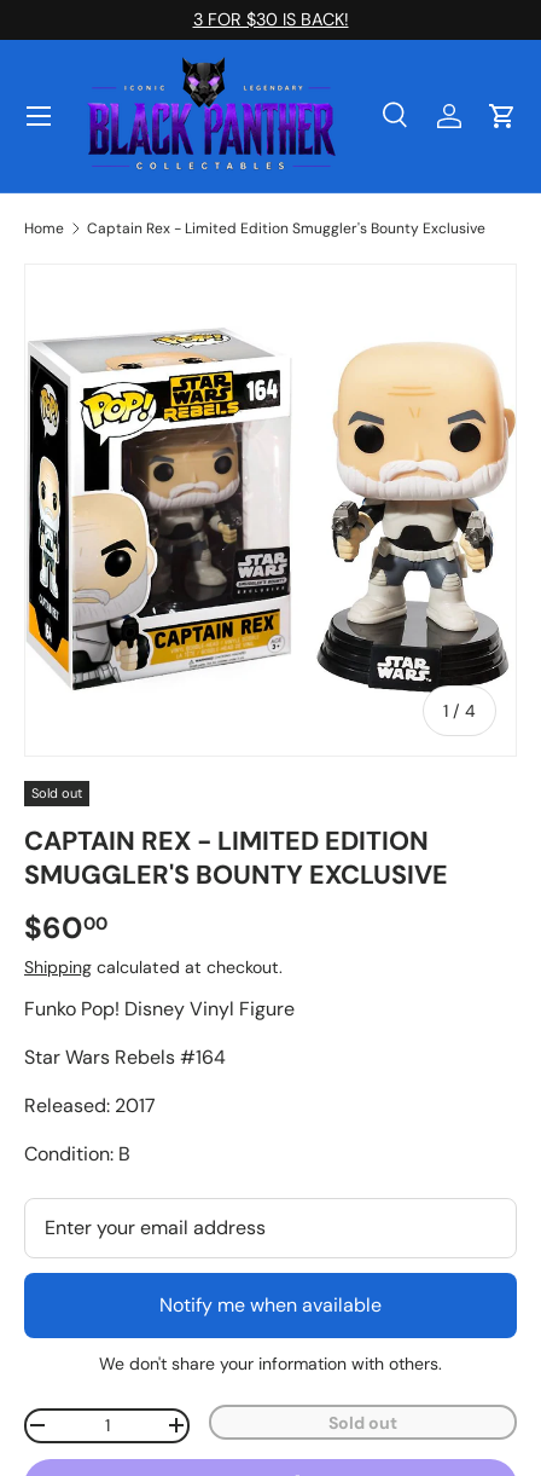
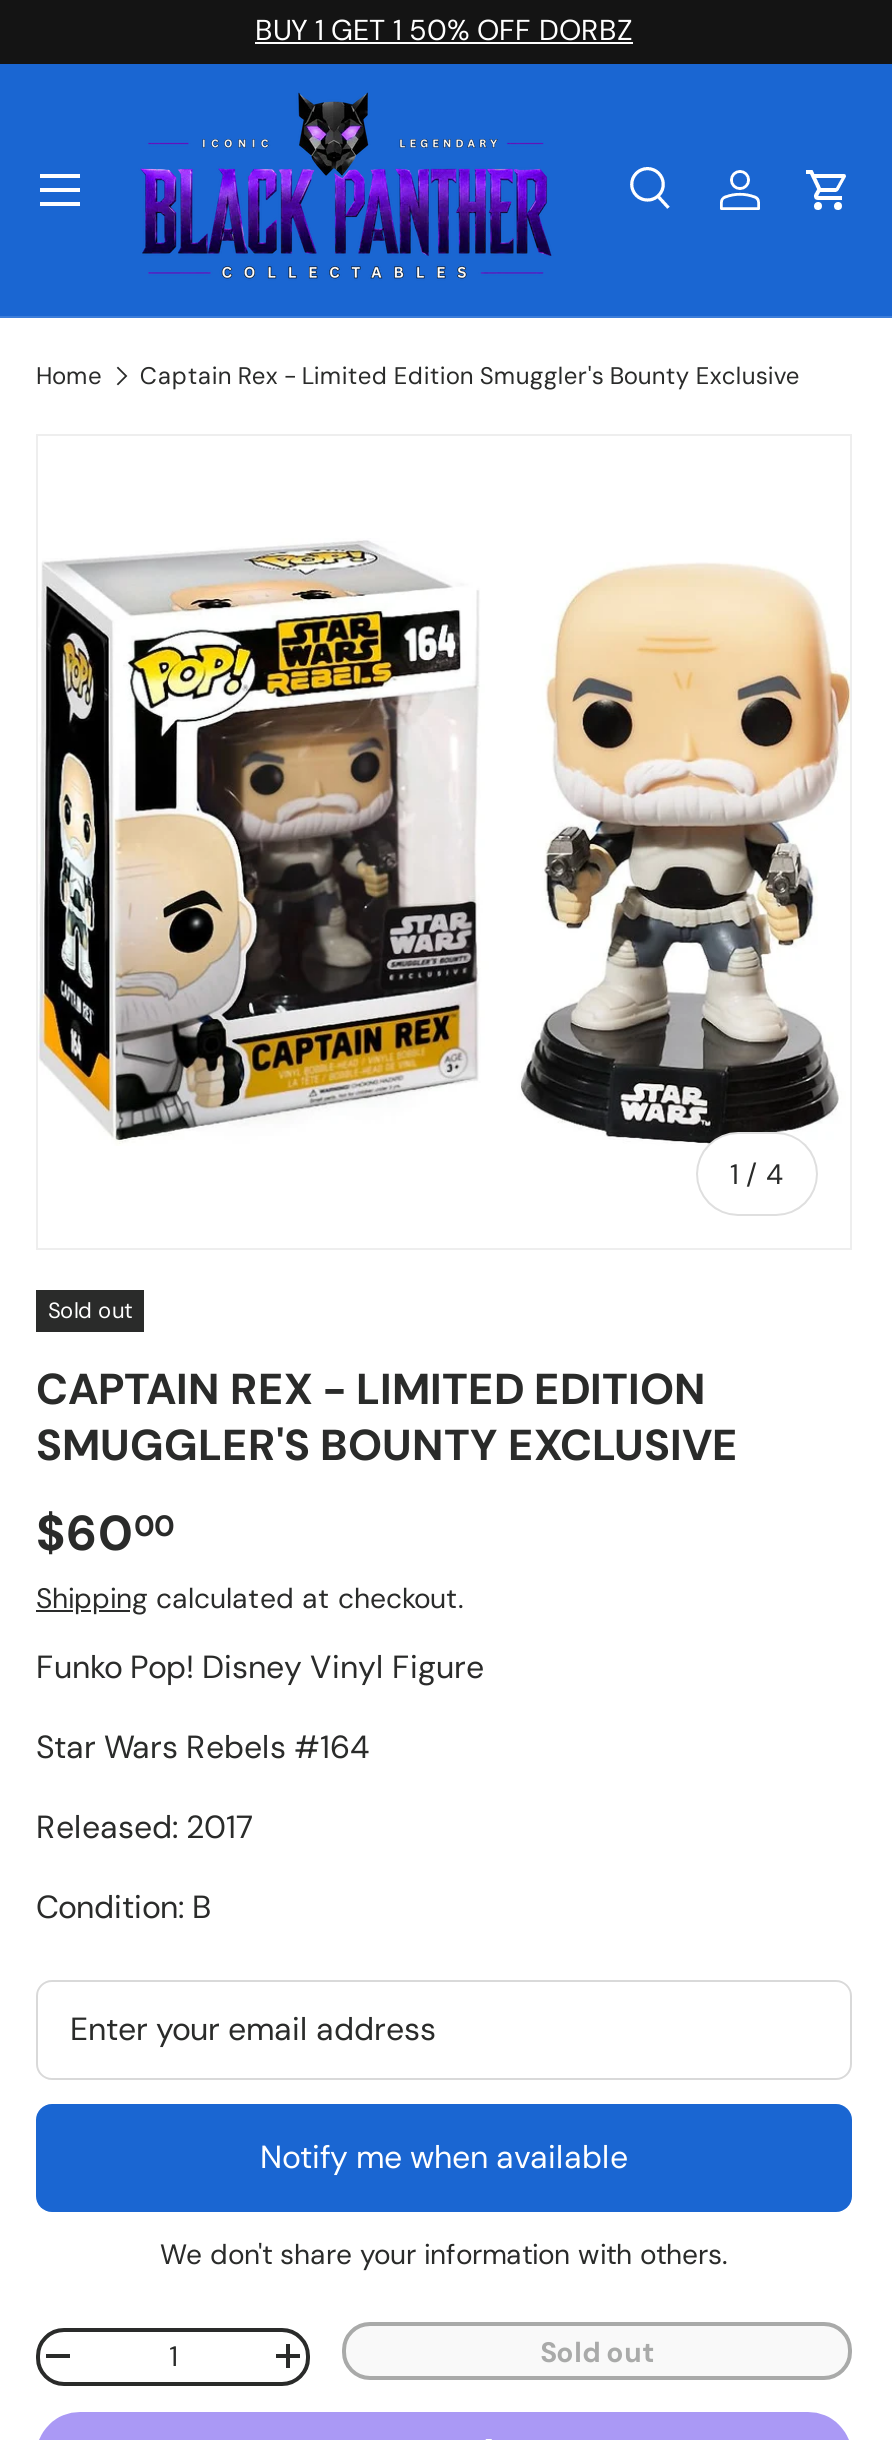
- 3 FOR $30 IS BACK!
+ BUY 1 GET 1 50% OFF DORBZ
